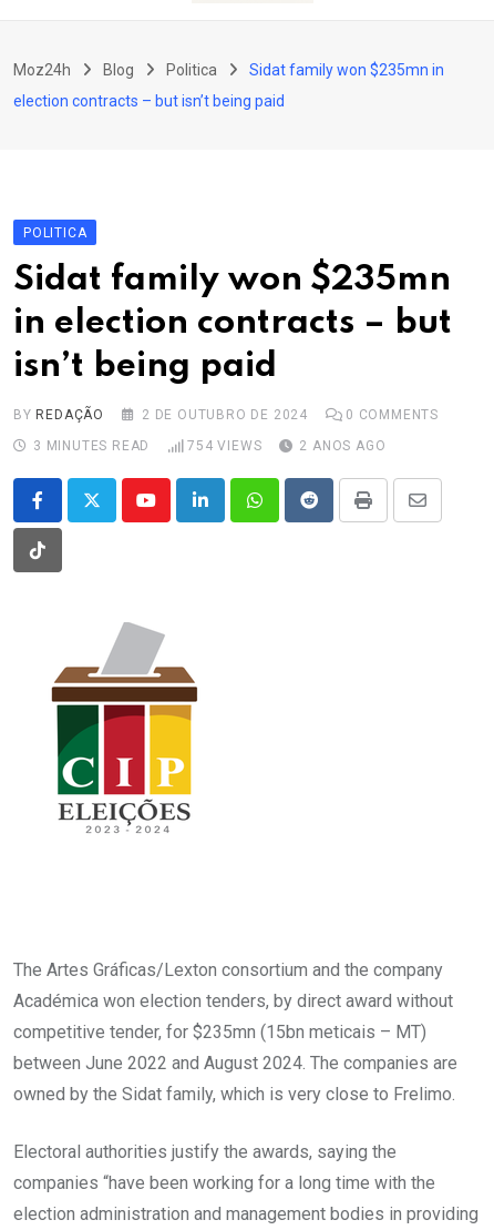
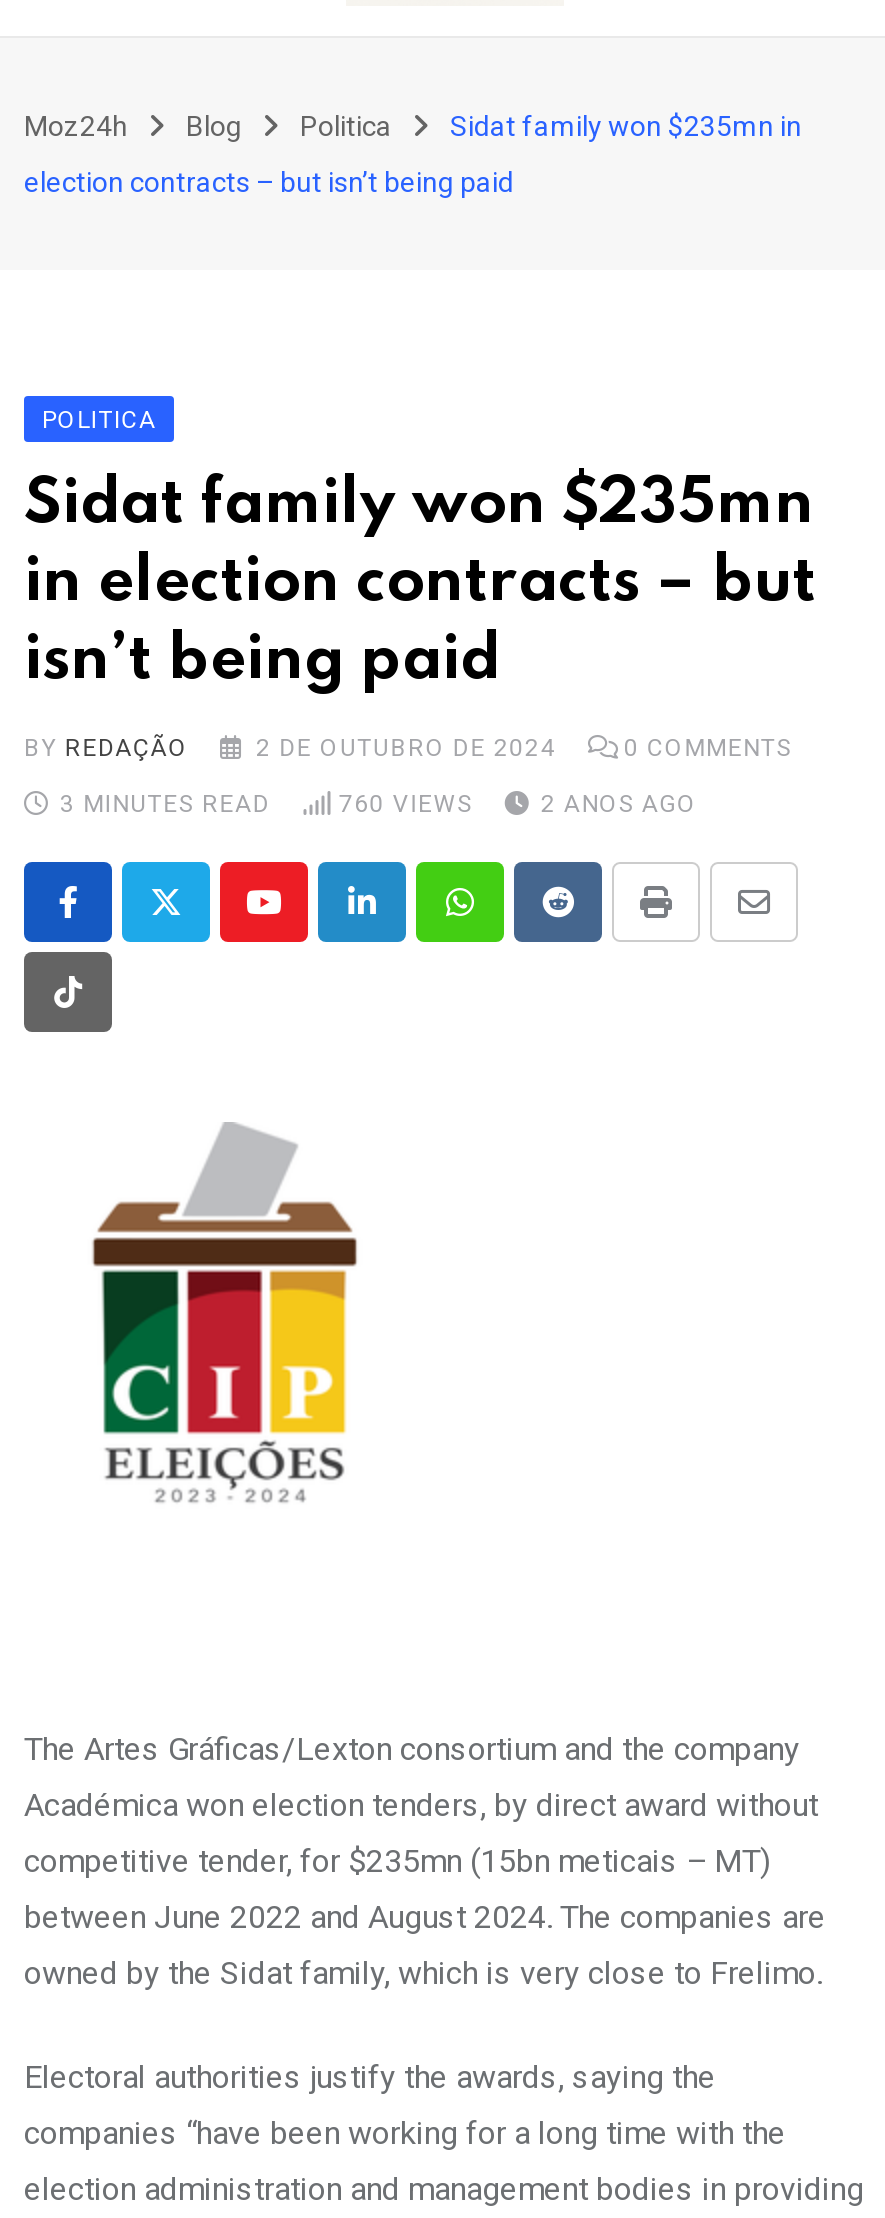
- 754 VIEWS
+ 760 VIEWS
